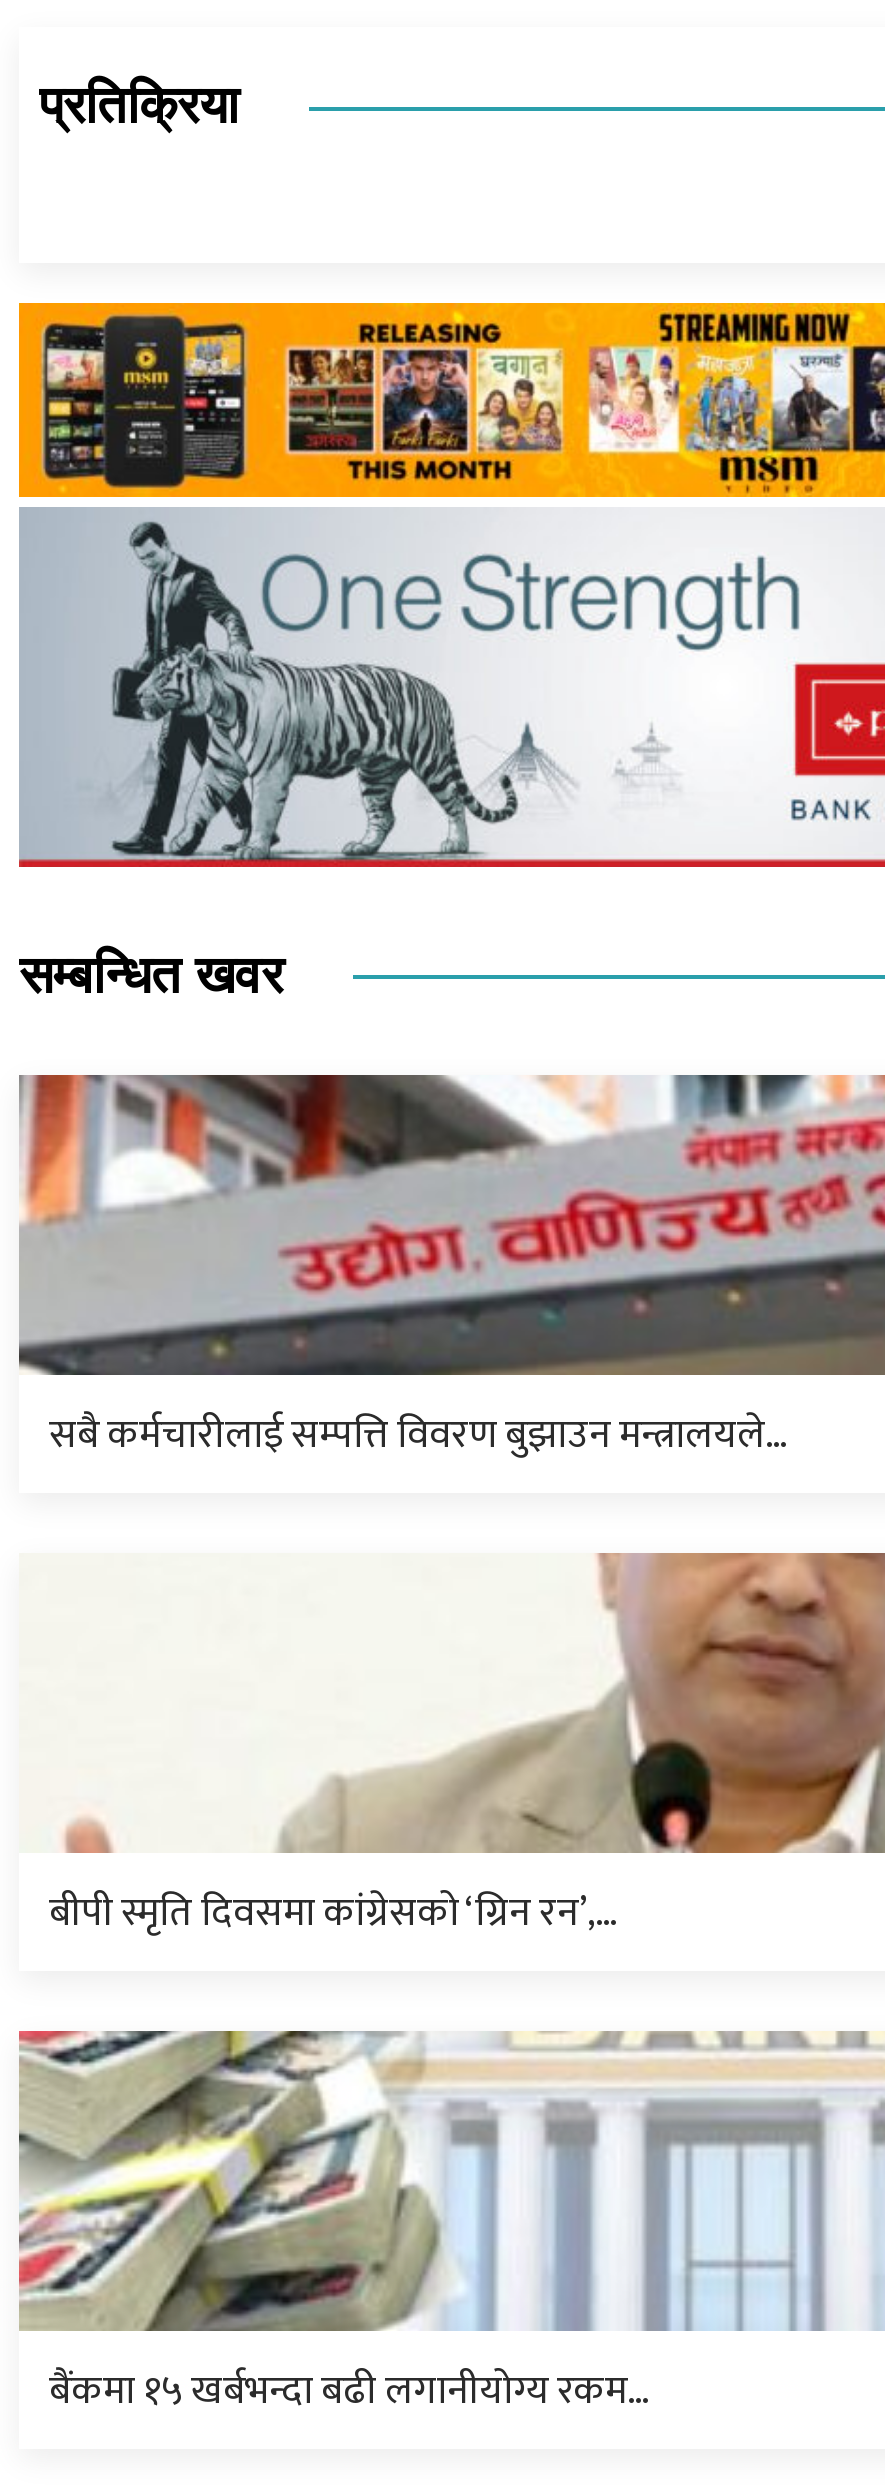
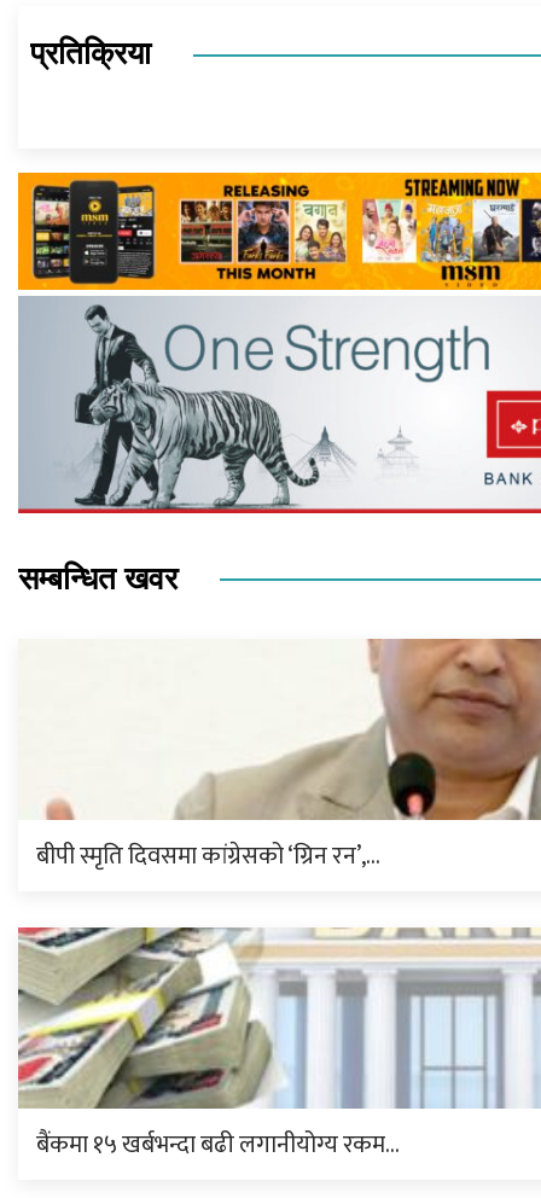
- [image]
- सबै कर्मचारीलाई सम्पत्ति विवरण बुझाउन मन्त्रालयले…
